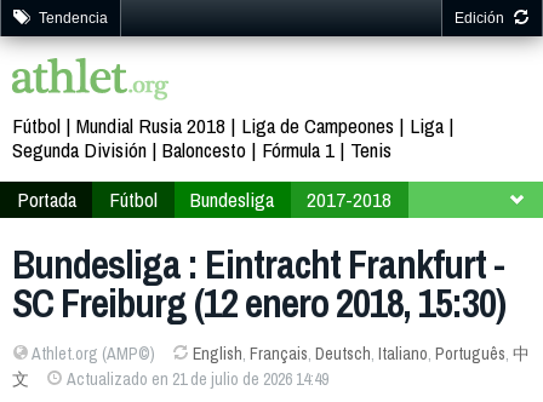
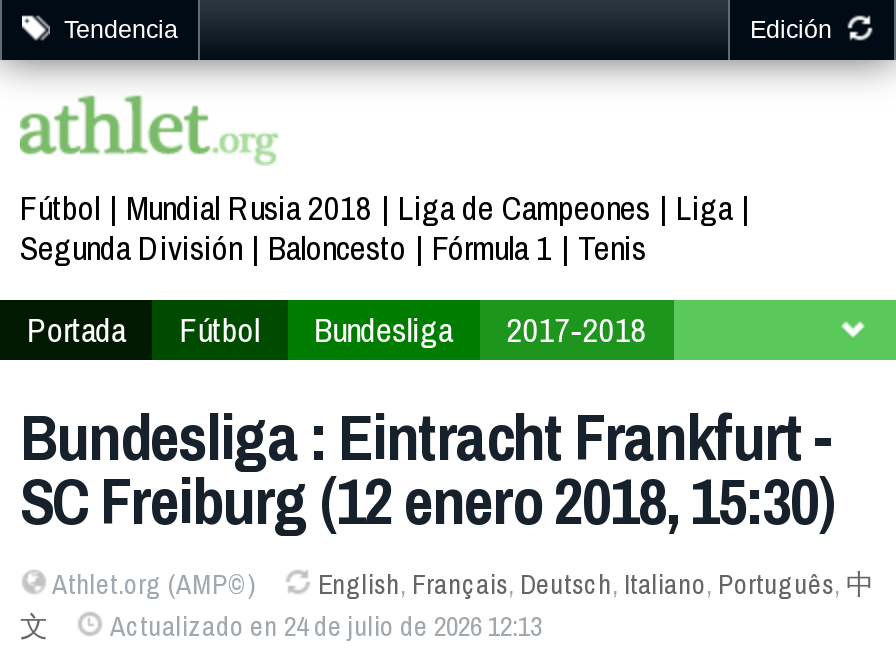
- Actualizado en 21 de julio de 2026 14:49
+ Actualizado en 24 de julio de 2026 12:13
